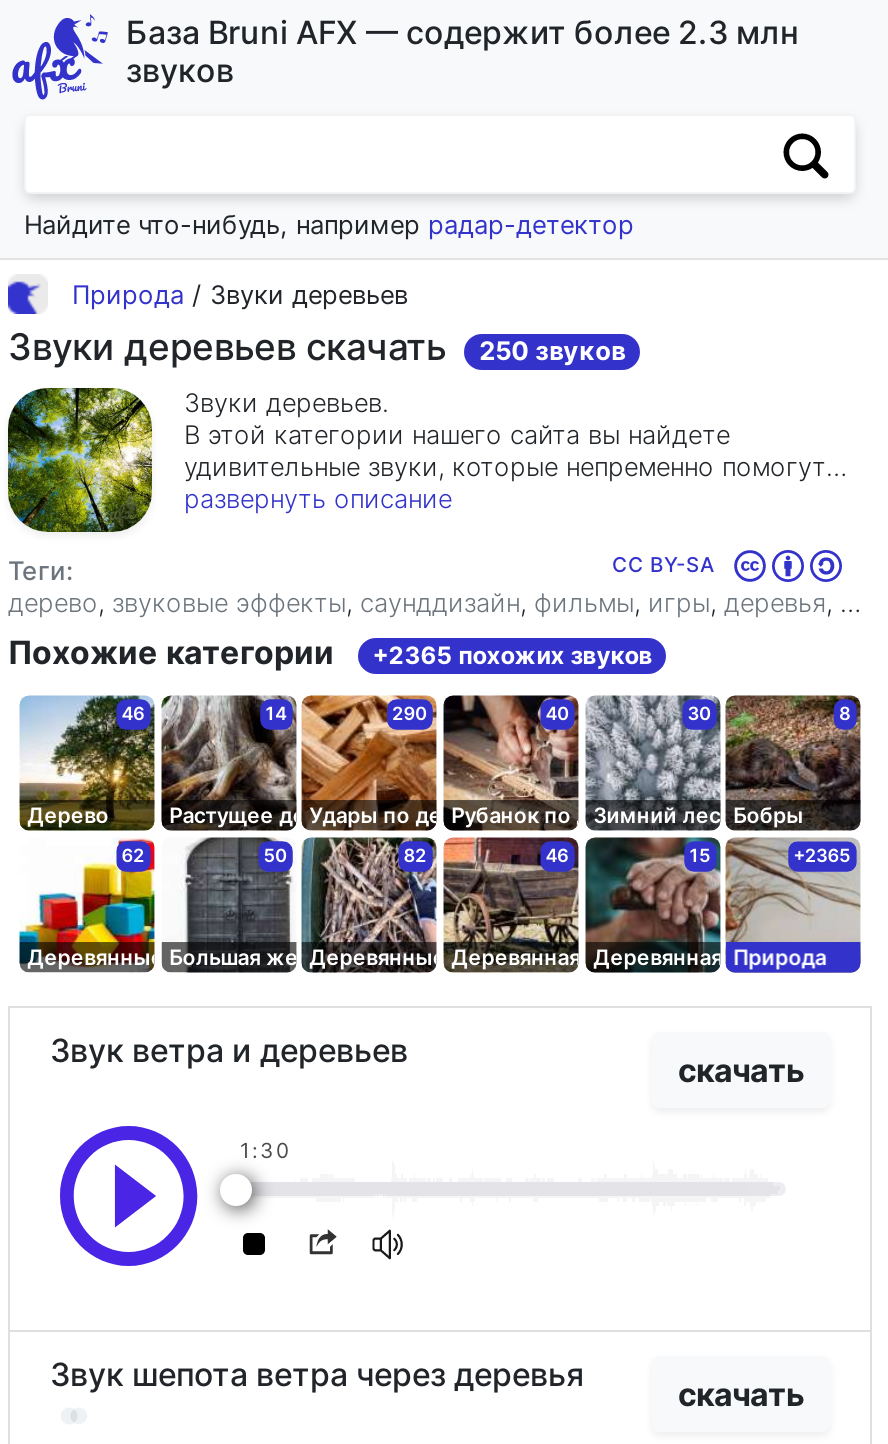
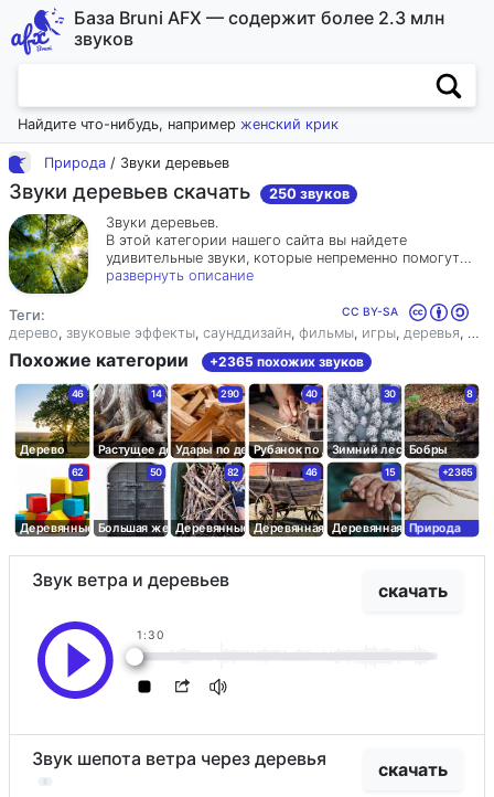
- Найдите что-нибудь, например радар-детектор
+ Найдите что-нибудь, например женский крик
